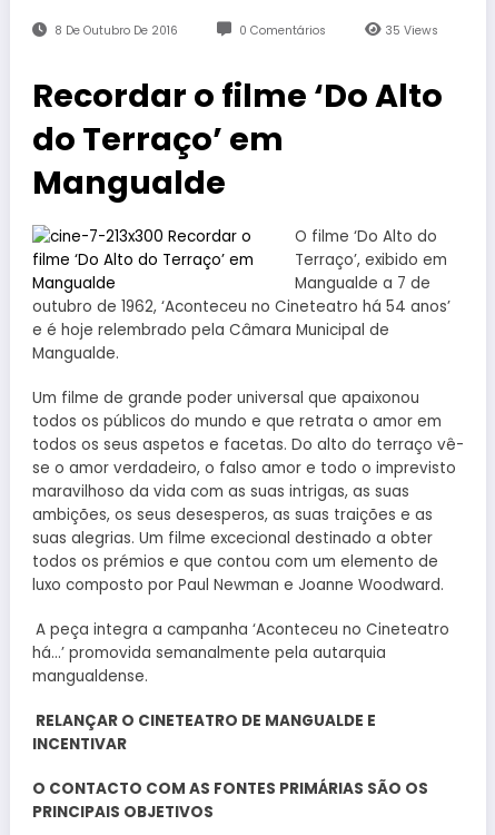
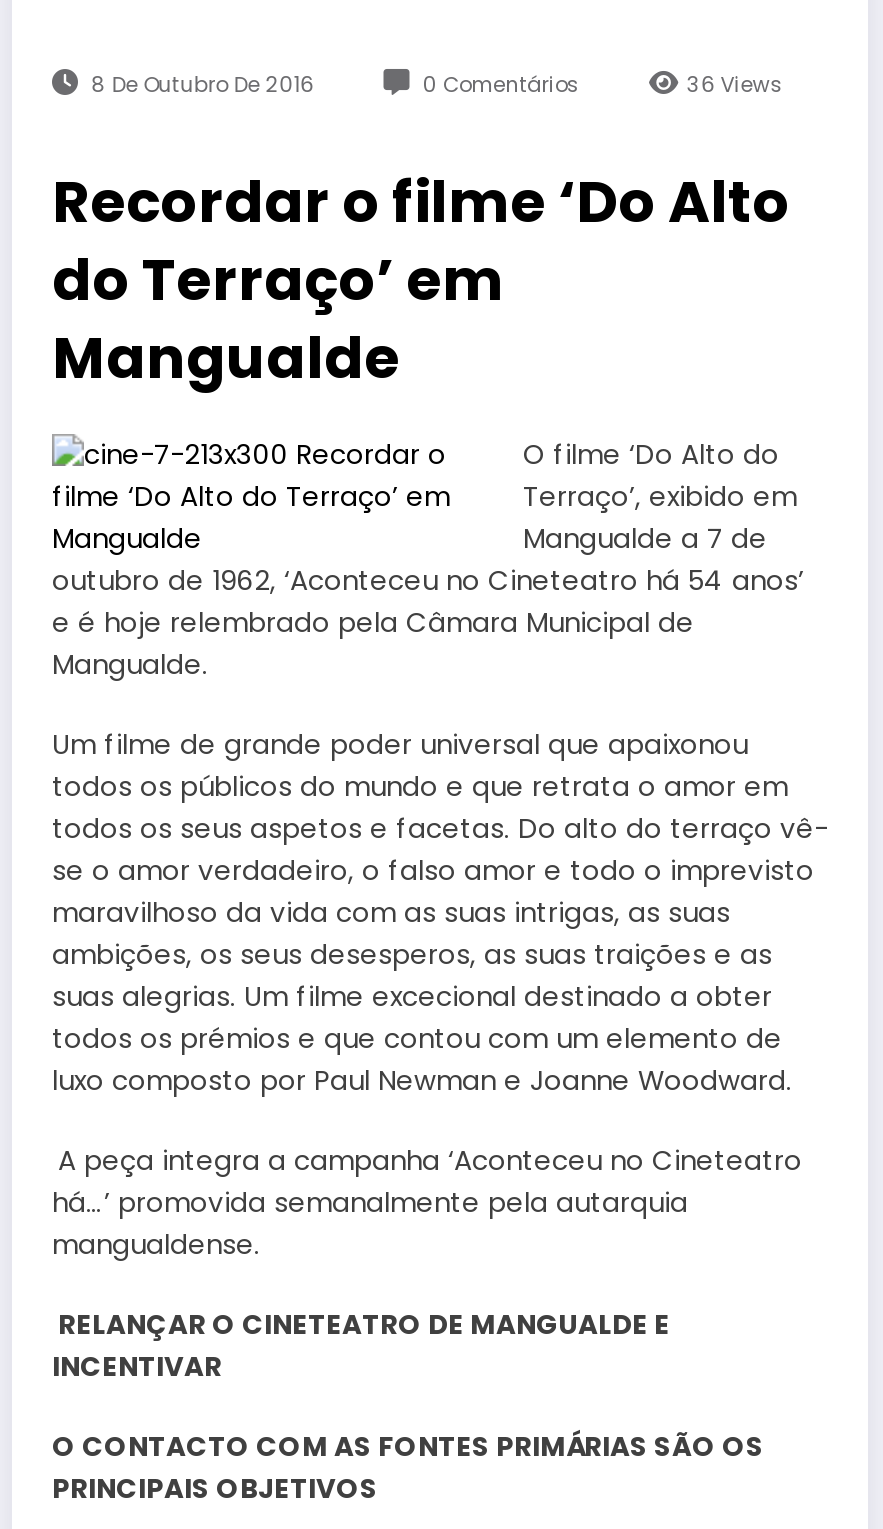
- 35 Views
+ 36 Views
